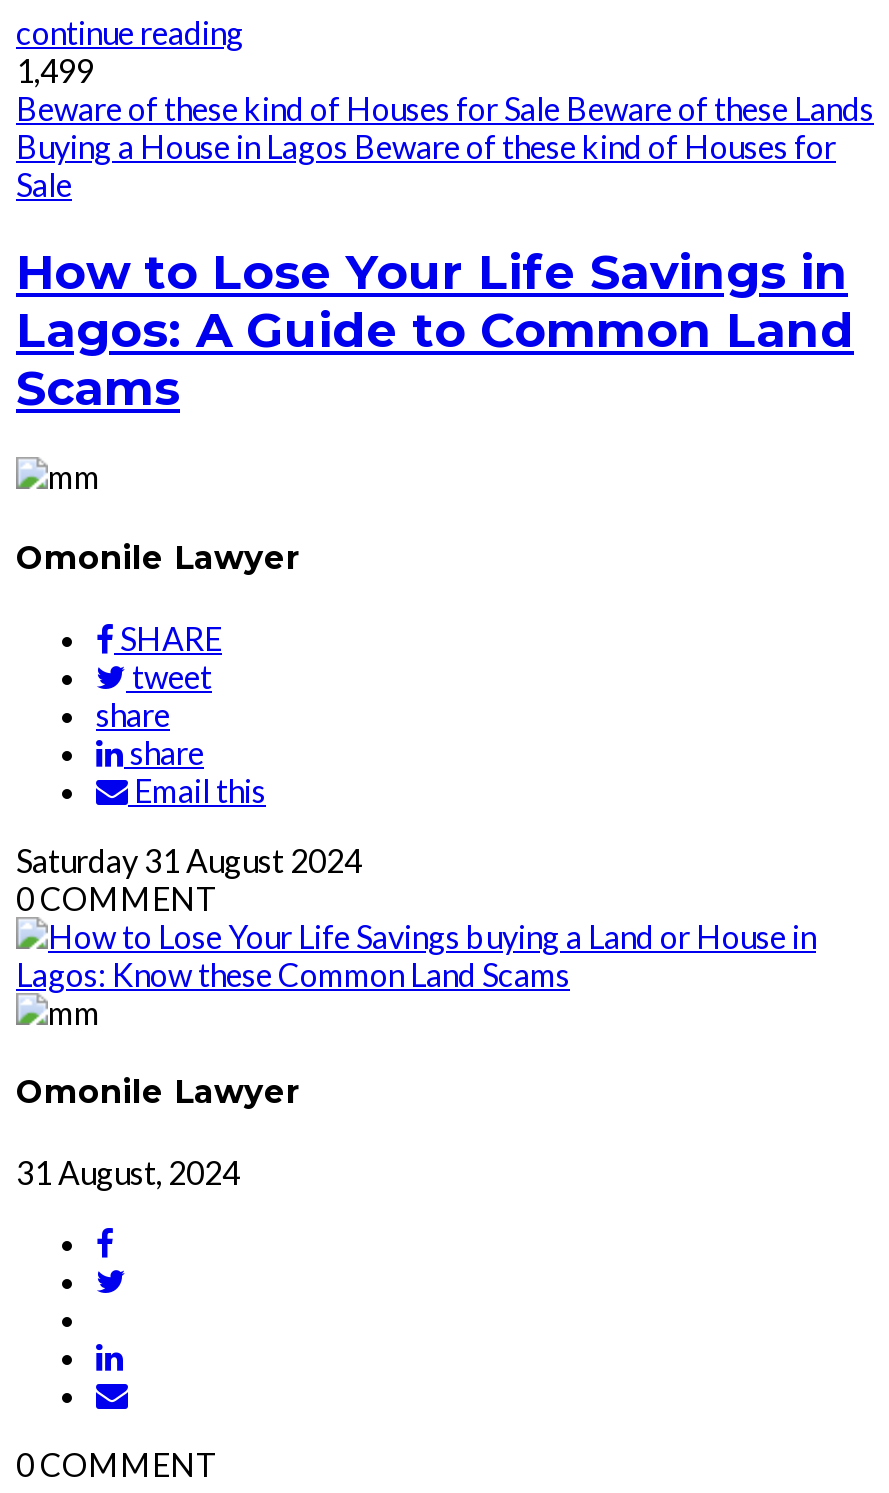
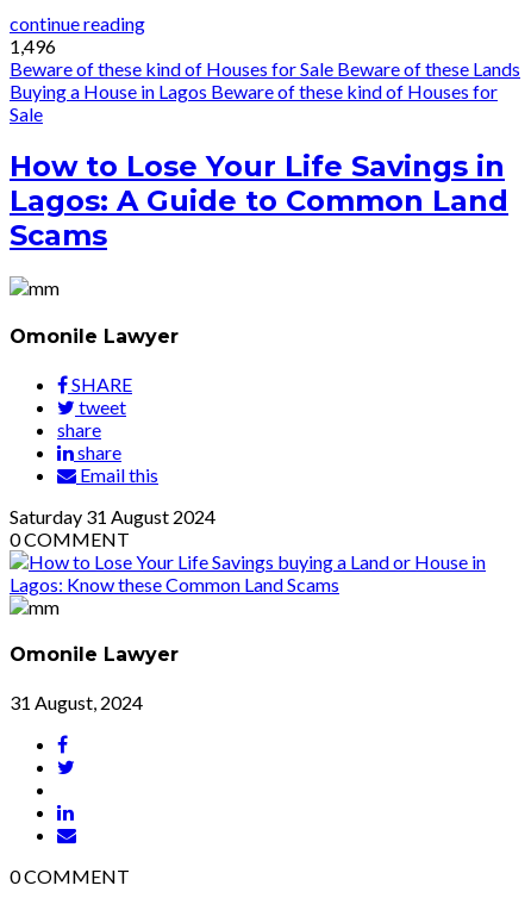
- 1,499
+ 1,496
